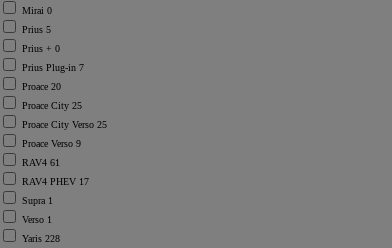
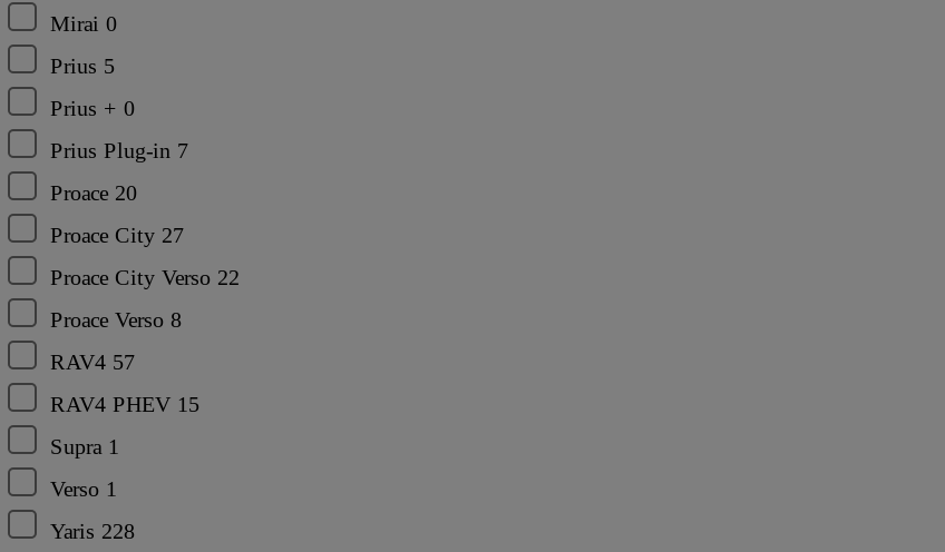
- Proace City 25
+ Proace City 27

- Proace City Verso 25
+ Proace City Verso 22

- Proace Verso 9
+ Proace Verso 8

- RAV4 61
+ RAV4 57

- RAV4 PHEV 17
+ RAV4 PHEV 15
